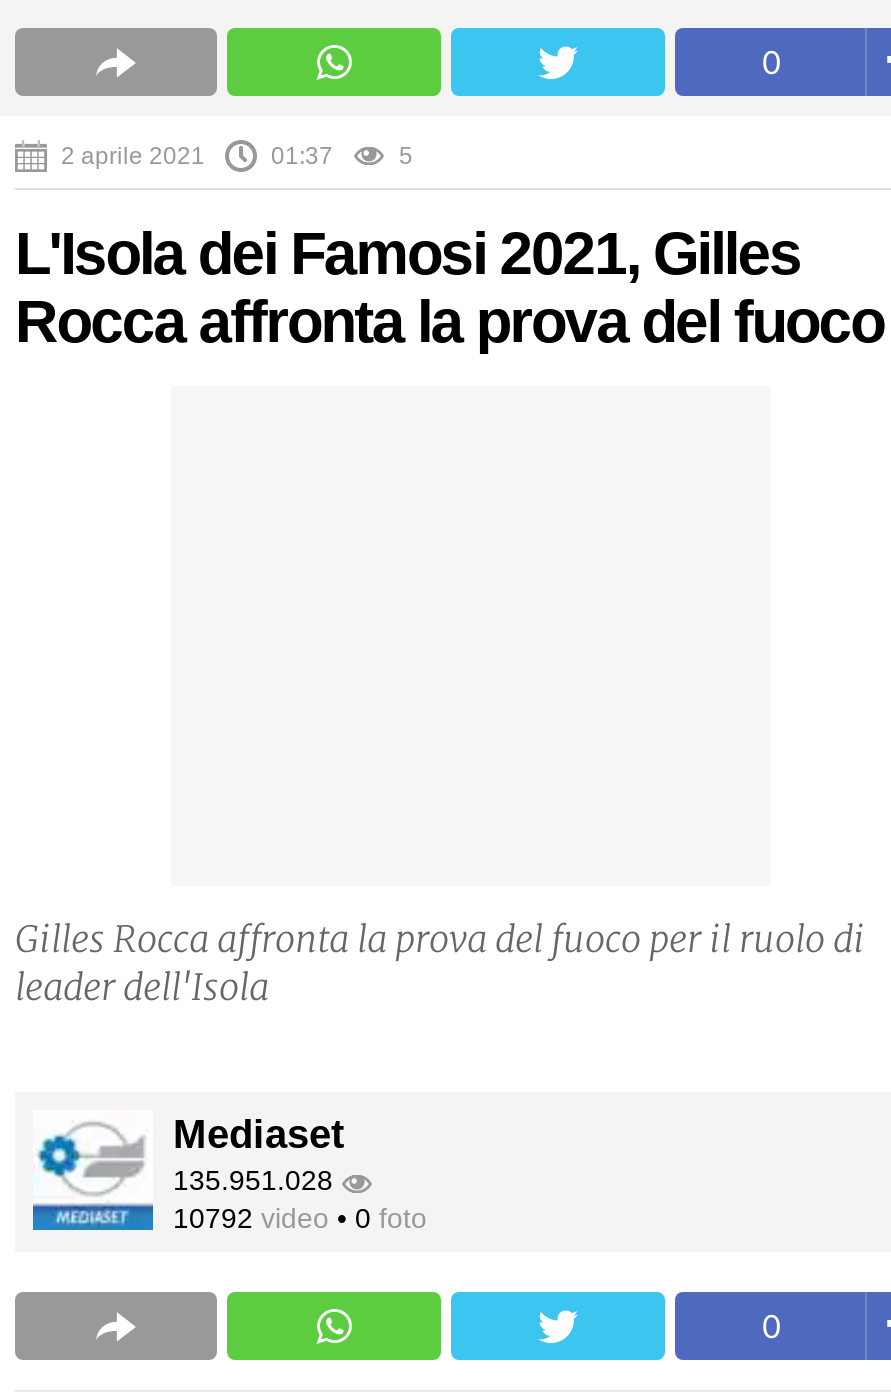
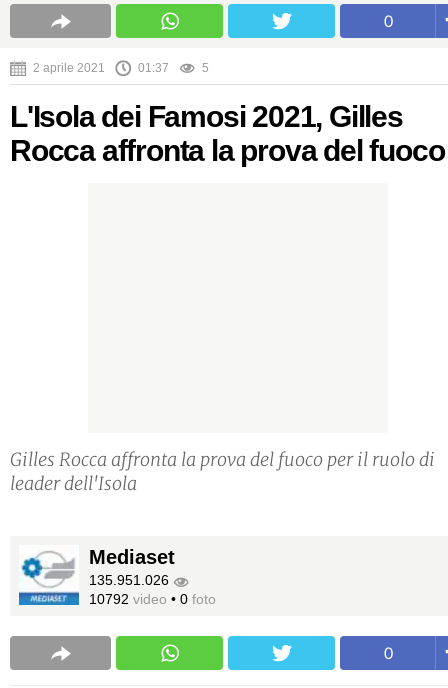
- 135.951.028
+ 135.951.026
